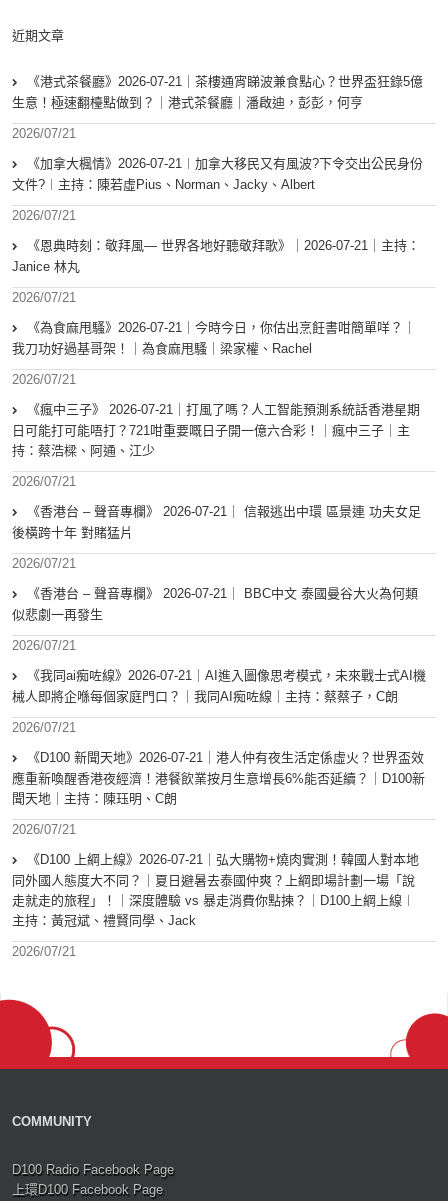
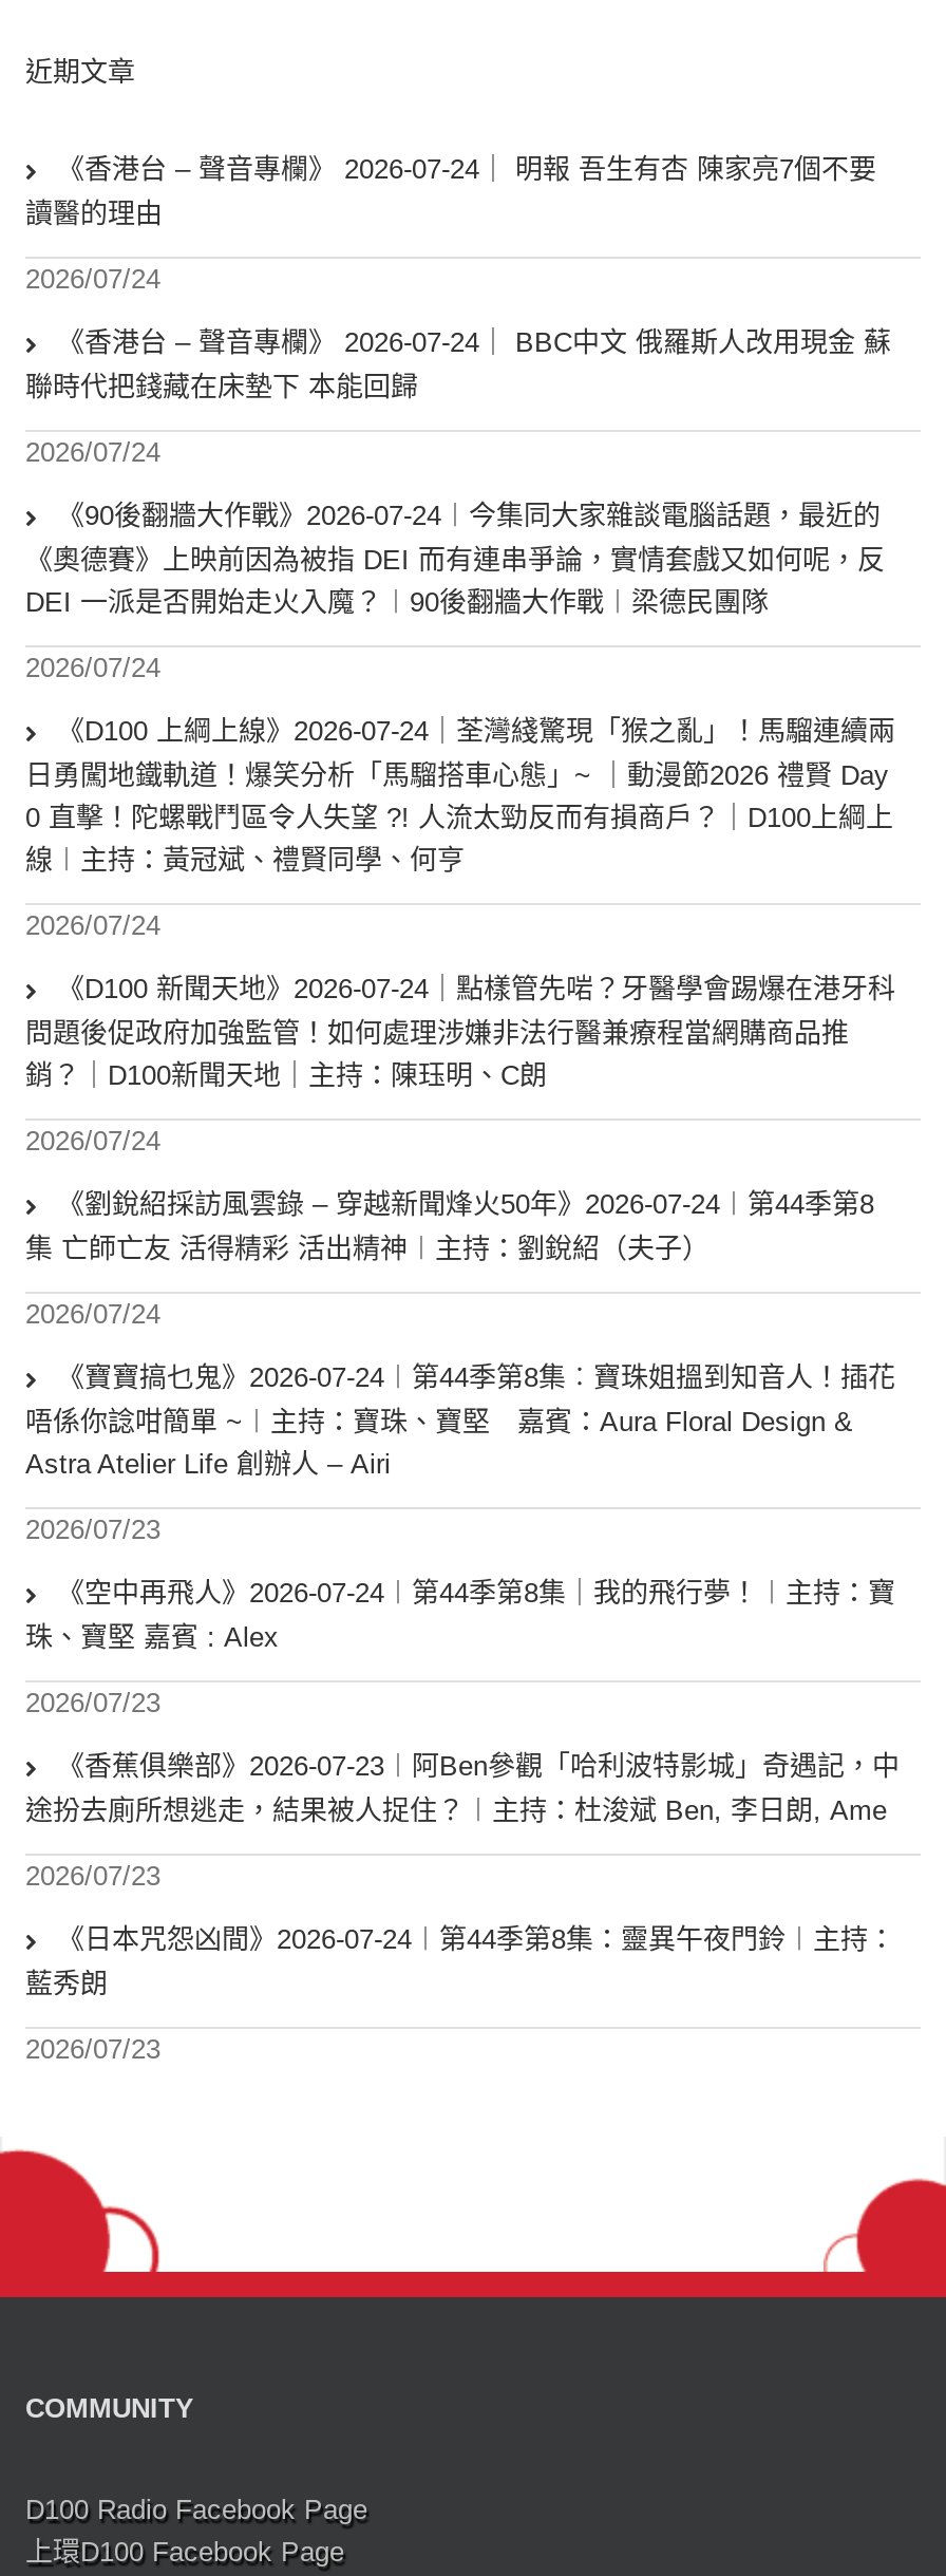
- 《港式茶餐廳》2026-07-21｜茶樓通宵睇波兼食點心？世界盃狂錄5億
- 生意！極速翻檯點做到？｜港式茶餐廳｜潘啟迪，彭彭，何亨
+ 《香港台 – 聲音專欄》 2026-07-24｜ 明報 吾生有杏 陳家亮7個不要
+ 讀醫的理由

- 2026/07/21
+ 2026/07/24

- 《加拿大楓情》2026-07-21︱加拿大移民又有風波?下令交出公民身份
- 文件?︱主持：陳若虛Pius、Norman、Jacky、Albert
+ 《香港台 – 聲音專欄》 2026-07-24｜ BBC中文 俄羅斯人改用現金 蘇
+ 聯時代把錢藏在床墊下 本能回歸

- 2026/07/21
+ 2026/07/24

- 《恩典時刻：敬拜風— 世界各地好聽敬拜歌》｜2026-07-21｜主持：
- Janice 林丸
+ 《90後翻牆大作戰》2026-07-24︱今集同大家雜談電腦話題，最近的
+ 《奧德賽》上映前因為被指 DEI 而有連串爭論，實情套戲又如何呢，反
+ DEI 一派是否開始走火入魔？︱90後翻牆大作戰︱梁德民團隊

- 2026/07/21
+ 2026/07/24

- 《為食麻甩騷》2026-07-21｜今時今日，你估出烹飪書咁簡單咩？｜
- 我刀功好過基哥架！｜為食麻甩騷｜梁家權、Rachel
+ 《D100 上綱上線》2026-07-24｜荃灣綫驚現「猴之亂」！馬騮連續兩
+ 日勇闖地鐵軌道！爆笑分析「馬騮搭車心態」~ ｜動漫節2026 禮賢 Day
+ 0 直擊！陀螺戰鬥區令人失望 ?! 人流太勁反而有損商戶？｜D100上綱上
+ 線︱主持：黃冠斌、禮賢同學、何亨

- 2026/07/21
+ 2026/07/24

- 《瘋中三子》 2026-07-21｜打風了嗎？人工智能預測系統話香港星期
- 日可能打可能唔打？721咁重要嘅日子開一億六合彩！｜瘋中三子｜主
- 持：蔡浩樑、阿通、江少
+ 《D100 新聞天地》2026-07-24｜點樣管先啱？牙醫學會踢爆在港牙科
+ 問題後促政府加強監管！如何處理涉嫌非法行醫兼療程當網購商品推
+ 銷？｜D100新聞天地｜主持：陳珏明、C朗

- 2026/07/21
+ 2026/07/24

- 《香港台 – 聲音專欄》 2026-07-21｜ 信報逃出中環 區景連 功夫女足
- 後橫跨十年 對賭猛片
+ 《劉銳紹採訪風雲錄 – 穿越新聞烽火50年》2026-07-24︱第44季第8
+ 集 亡師亡友 活得精彩 活出精神︱主持：劉銳紹（夫子）

- 2026/07/21
+ 2026/07/24

- 《香港台 – 聲音專欄》 2026-07-21｜ BBC中文 泰國曼谷大火為何類
- 似悲劇一再發生
+ 《寶寶搞乜鬼》2026-07-24︱第44季第8集︰寶珠姐搵到知音人！插花
+ 唔係你諗咁簡單 ~︱主持：寶珠、寶堅 嘉賓：Aura Floral Design &
+ Astra Atelier Life 創辦人 – Airi

- 2026/07/21
+ 2026/07/23

- 《我同ai痴咗線》2026-07-21｜AI進入圖像思考模式，未來戰士式AI機
- 械人即將企喺每個家庭門口？｜我同AI痴咗線｜主持：蔡蔡子，C朗
+ 《空中再飛人》2026-07-24︱第44季第8集｜我的飛行夢！︱主持：寶
+ 珠、寶堅 嘉賓 : Alex

- 2026/07/21
+ 2026/07/23

- 《D100 新聞天地》2026-07-21｜港人仲有夜生活定係虛火？世界盃效
- 應重新喚醒香港夜經濟！港餐飲業按月生意增長6%能否延續？｜D100新
- 聞天地｜主持：陳珏明、C朗
+ 《香蕉俱樂部》2026-07-23︱阿Ben參觀「哈利波特影城」奇遇記，中
+ 途扮去廁所想逃走，結果被人捉住？︱主持：杜浚斌 Ben, 李日朗, Ame

- 2026/07/21
+ 2026/07/23

- 《D100 上綱上線》2026-07-21｜弘大購物+燒肉實測！韓國人對本地
- 同外國人態度大不同？｜夏日避暑去泰國仲爽？上綱即場計劃一場「說
- 走就走的旅程」！｜深度體驗 vs 暴走消費你點揀？｜D100上綱上線︱
- 主持：黃冠斌、禮賢同學、Jack
+ 《日本咒怨凶間》2026-07-24︱第44季第8集：靈異午夜門鈴︱主持：
+ 藍秀朗

- 2026/07/21
+ 2026/07/23
